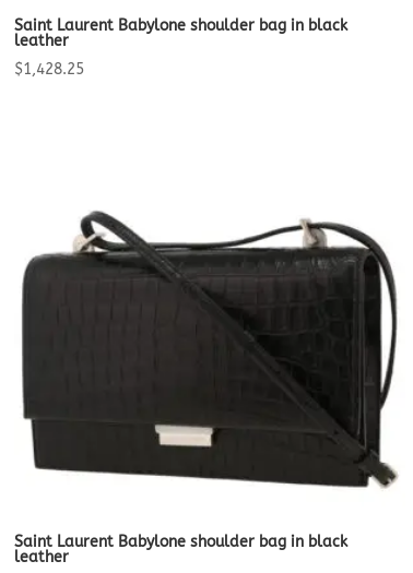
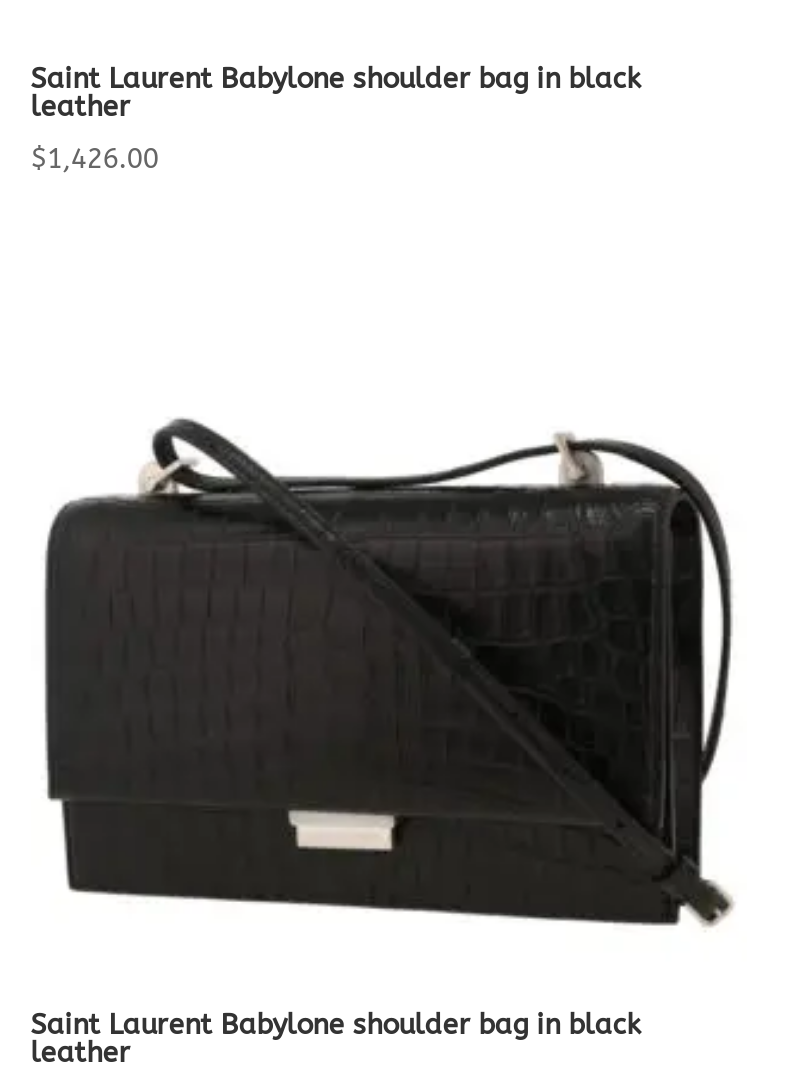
- $1,428.25
+ $1,426.00
